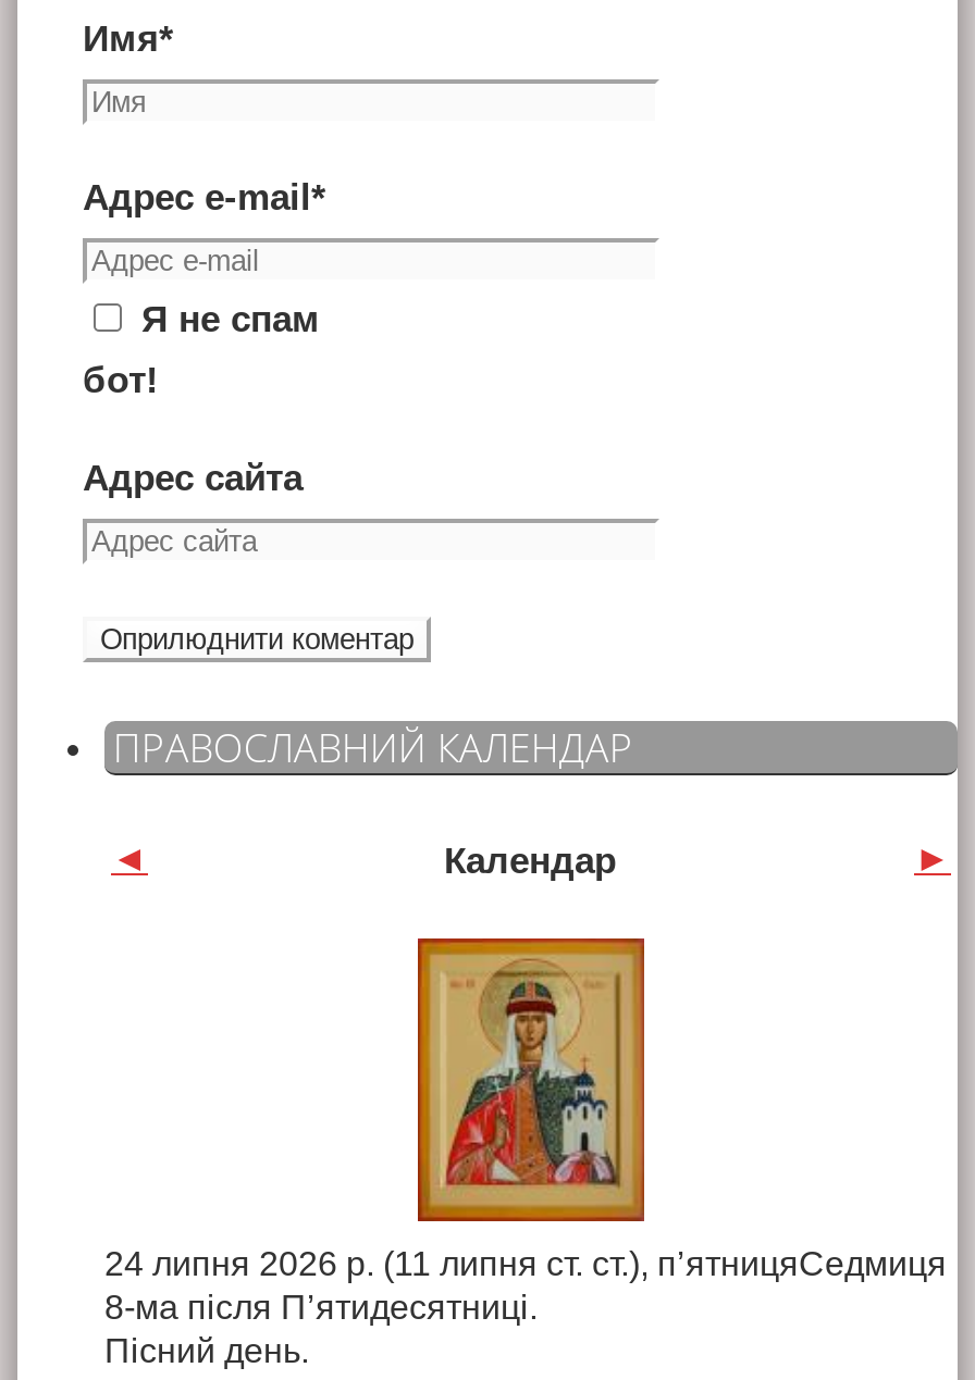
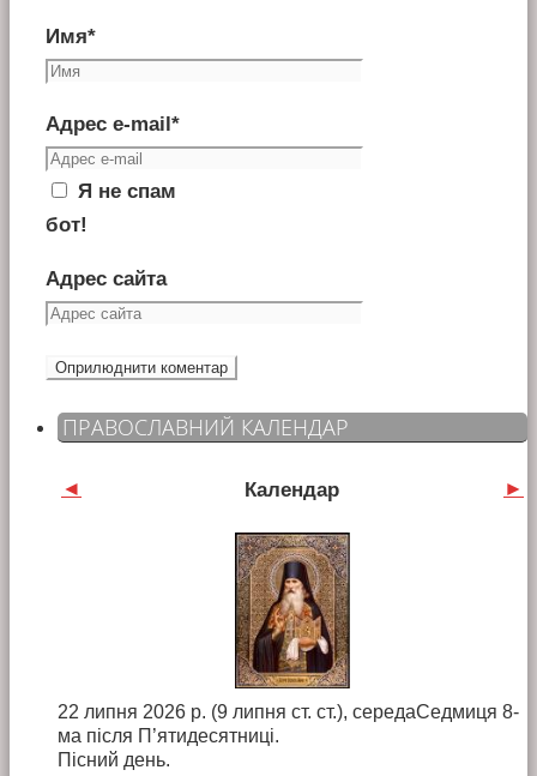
- [image]
- 24 липня 2026 р. (11 липня ст. ст.), п’ятницяCедмиця
- 8-ма після П’ятидесятниці.
+ [image]
+ 22 липня 2026 р. (9 липня ст. ст.), середаCедмиця 8-
+ ма після П’ятидесятниці.
